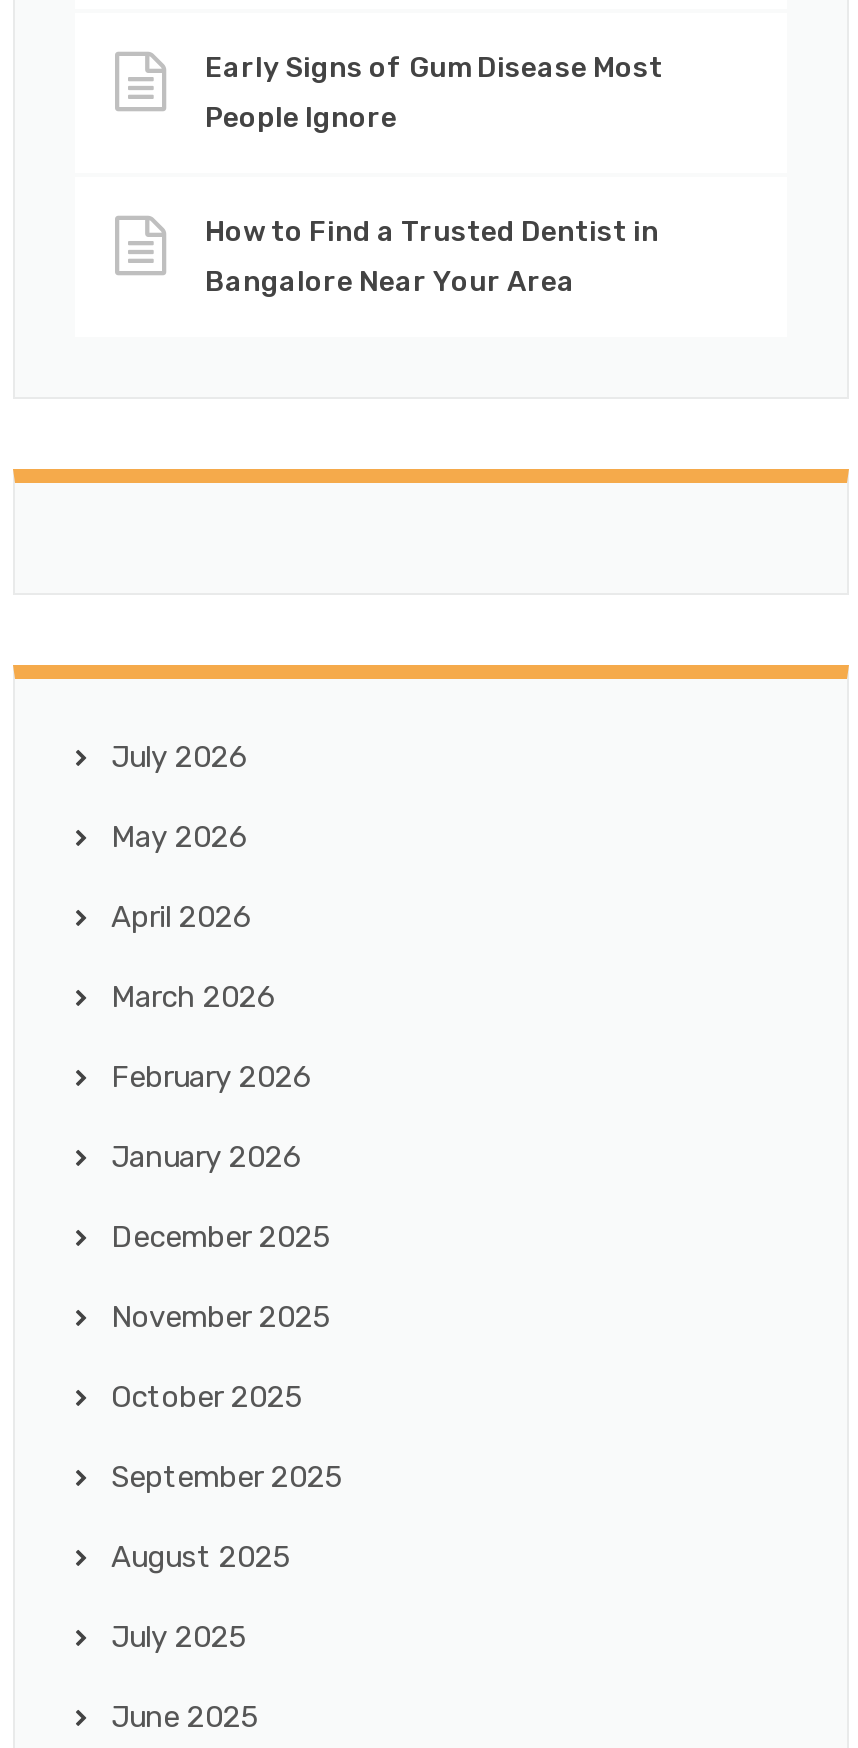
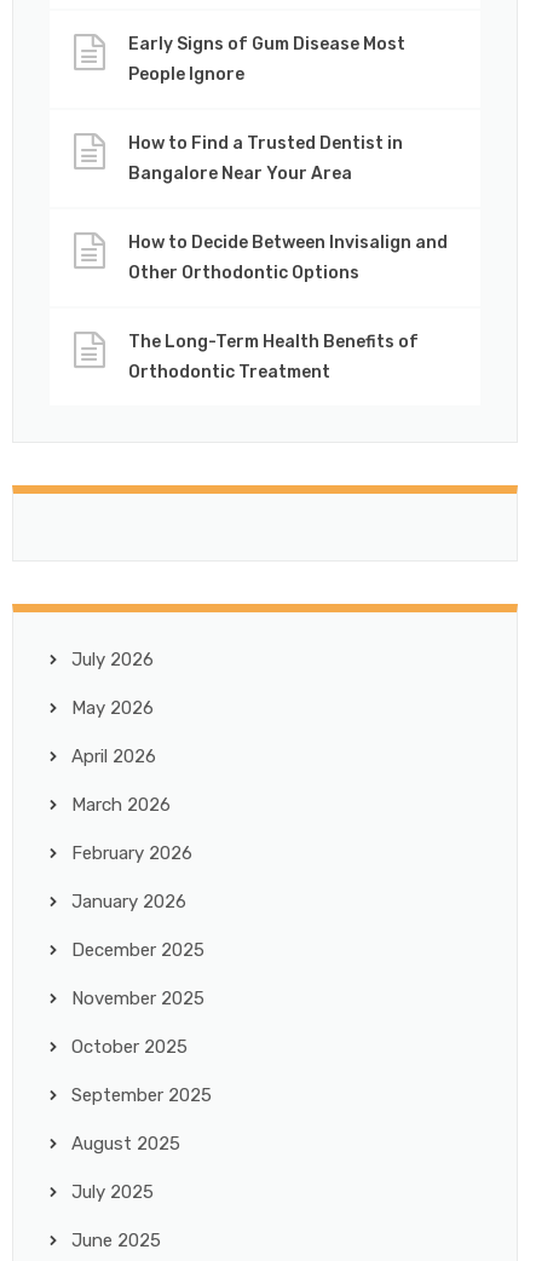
+ How to Decide Between Invisalign and
+ Other Orthodontic Options
+ The Long-Term Health Benefits of
+ Orthodontic Treatment
